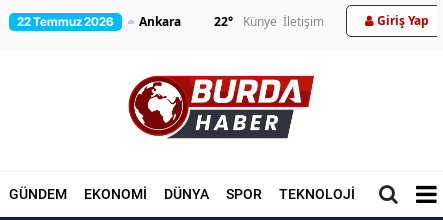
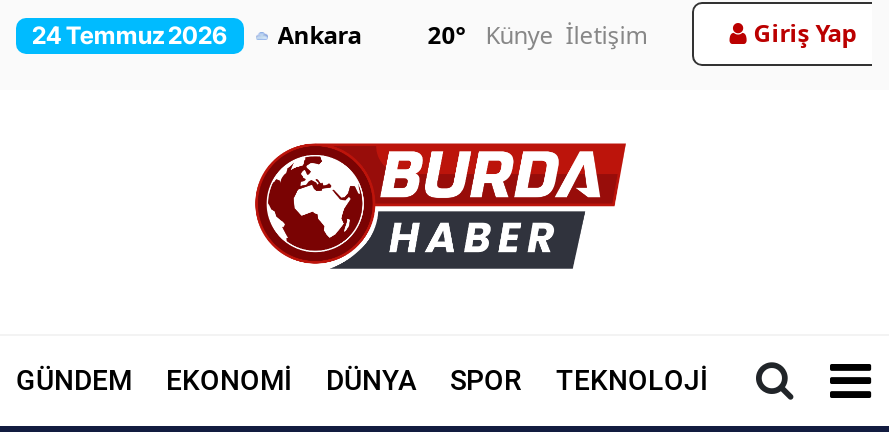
- 22 Temmuz 2026
+ 24 Temmuz 2026

- 22° Künye İletişim
+ 20° Künye İletişim
